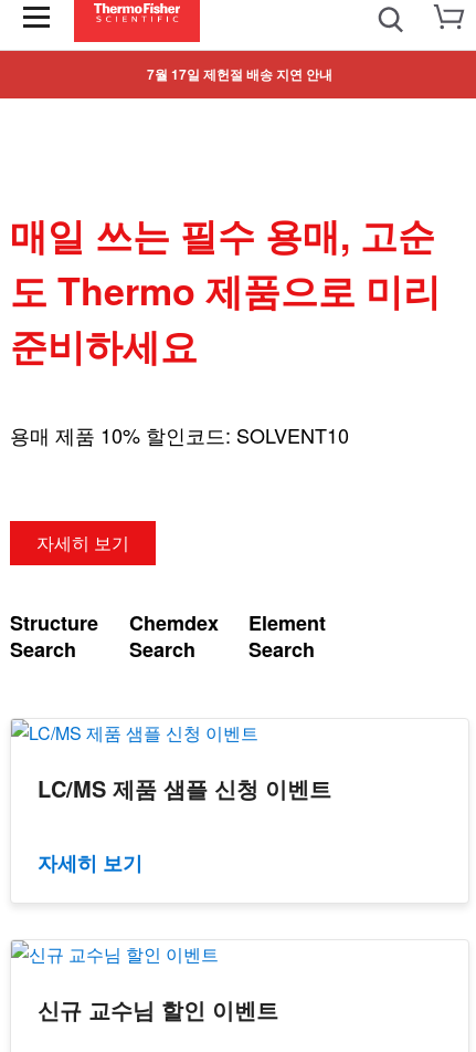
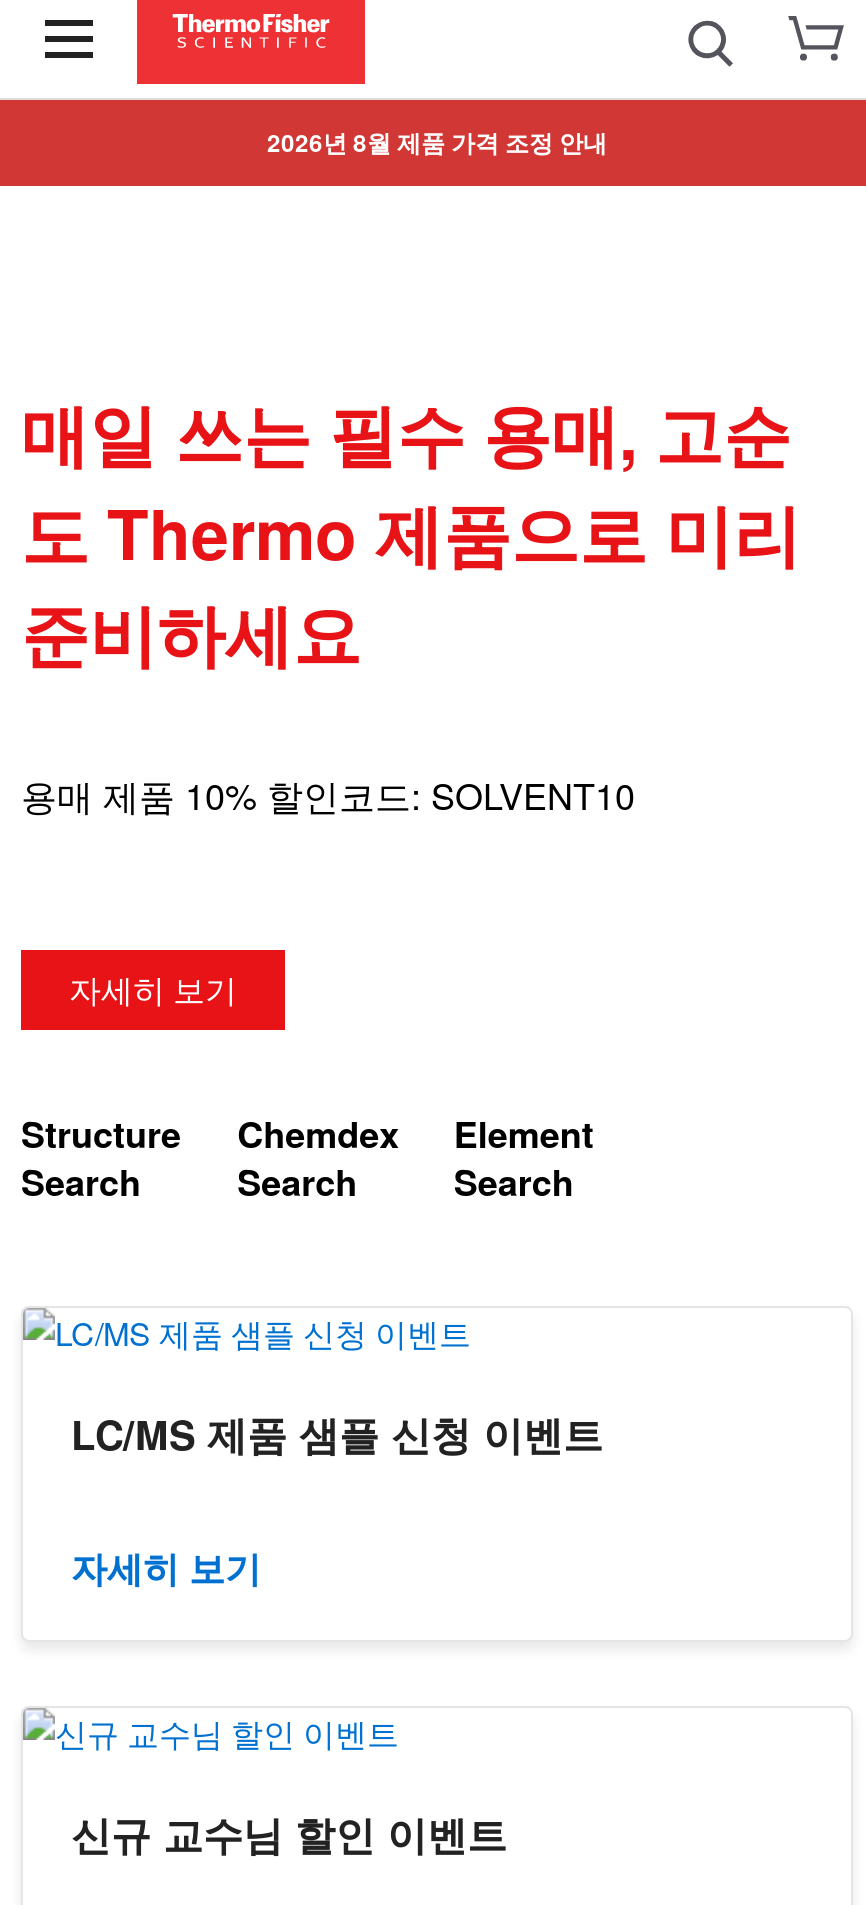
- 7월 17일 제헌절 배송 지연 안내
+ 2026년 8월 제품 가격 조정 안내
